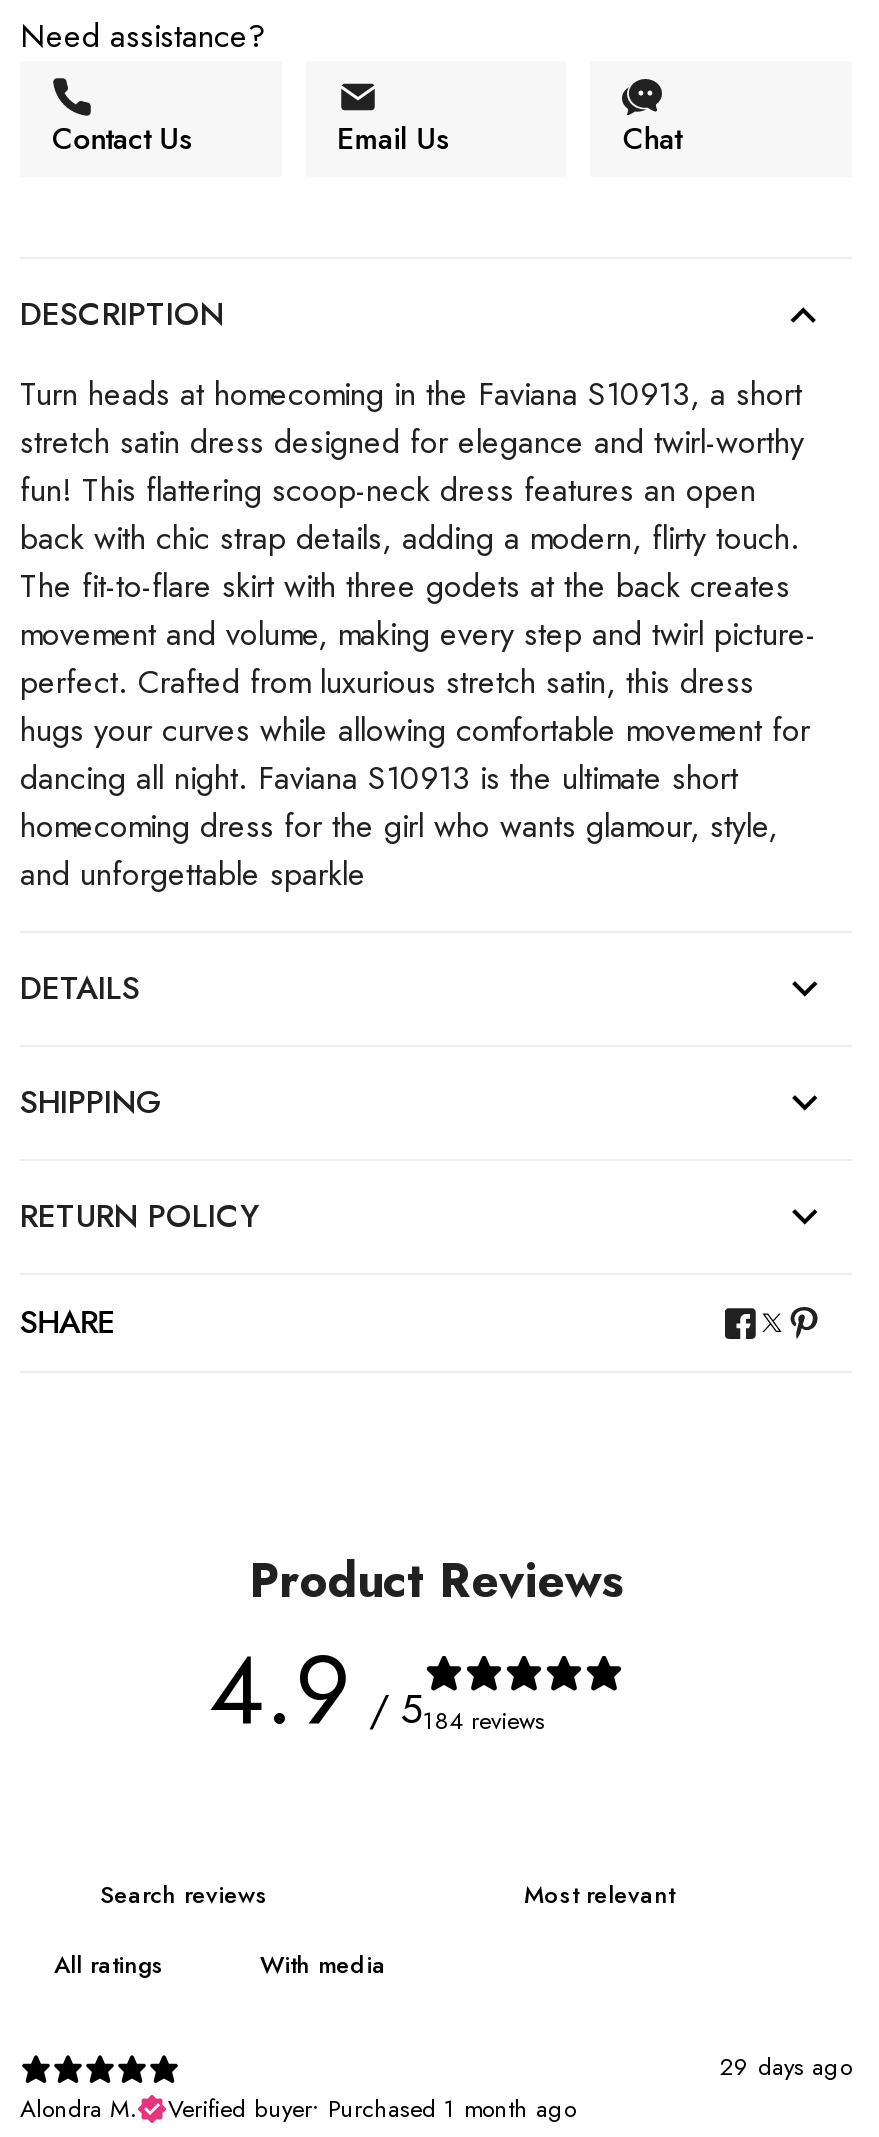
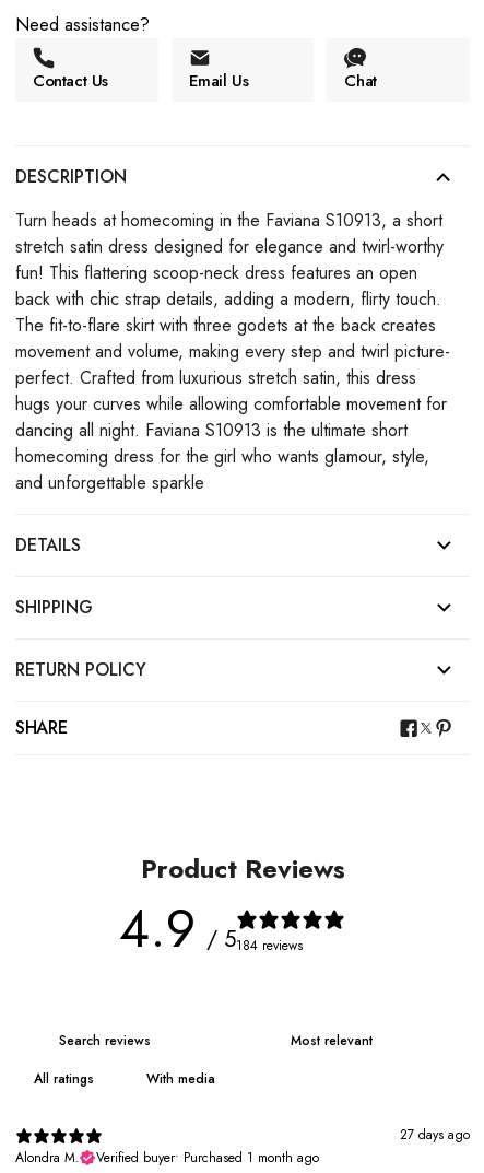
- 29 days ago
+ 27 days ago
